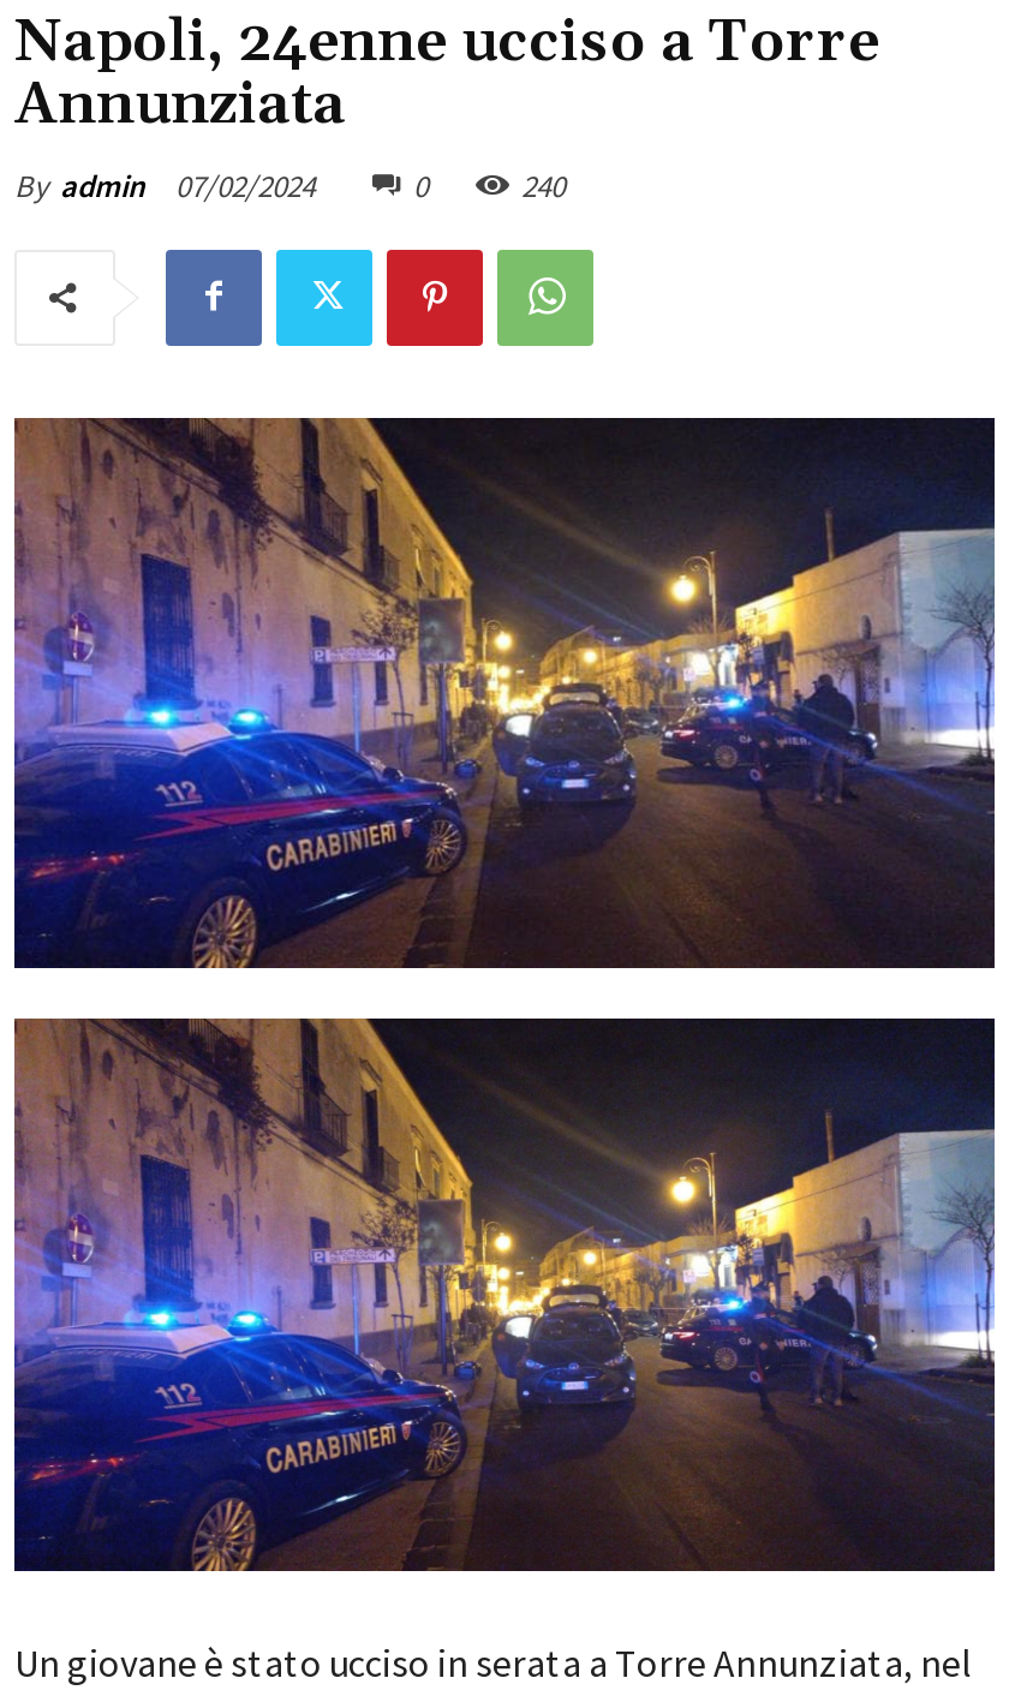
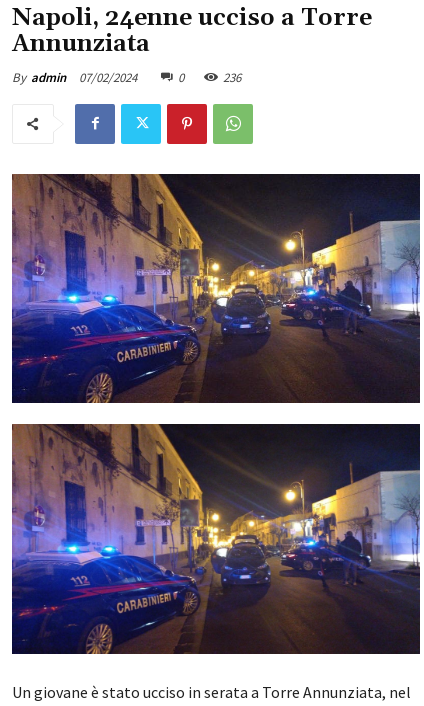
- 240
+ 236
